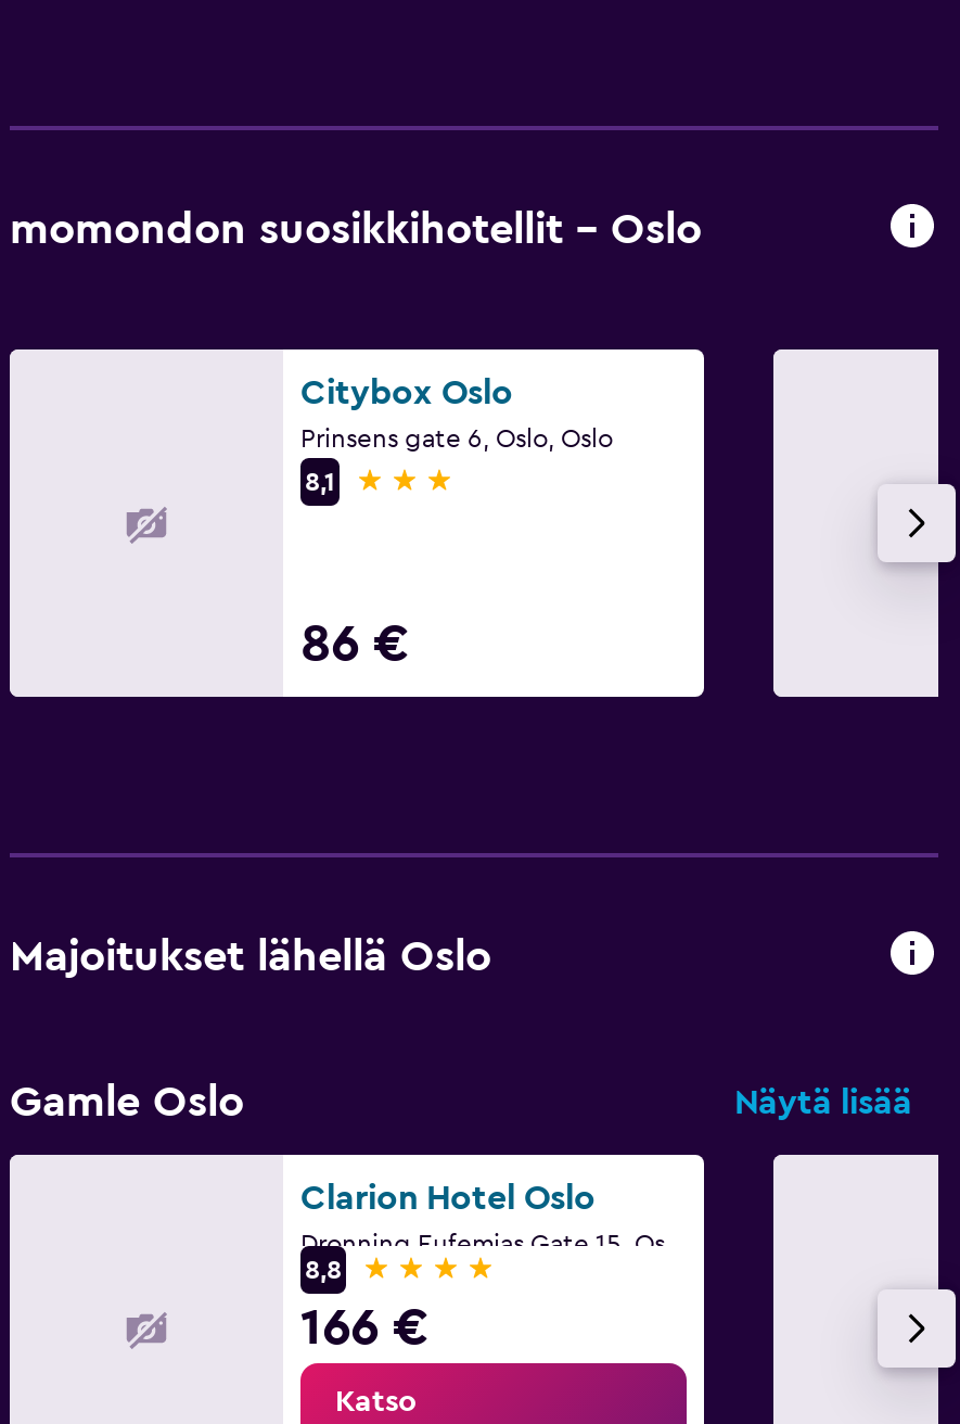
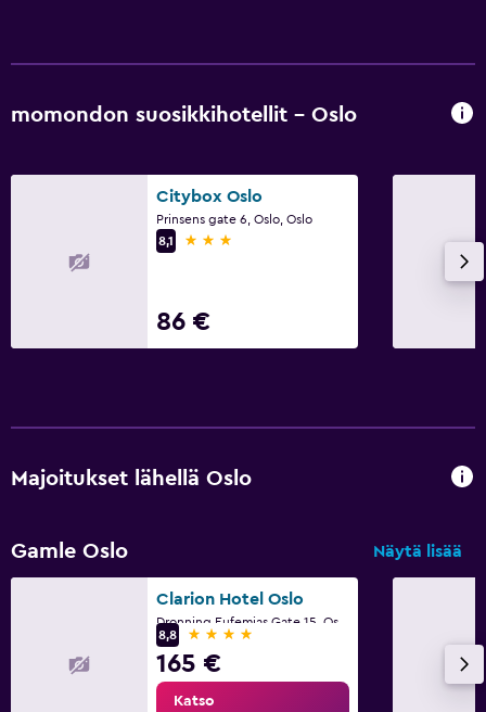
- 166 €
+ 165 €
